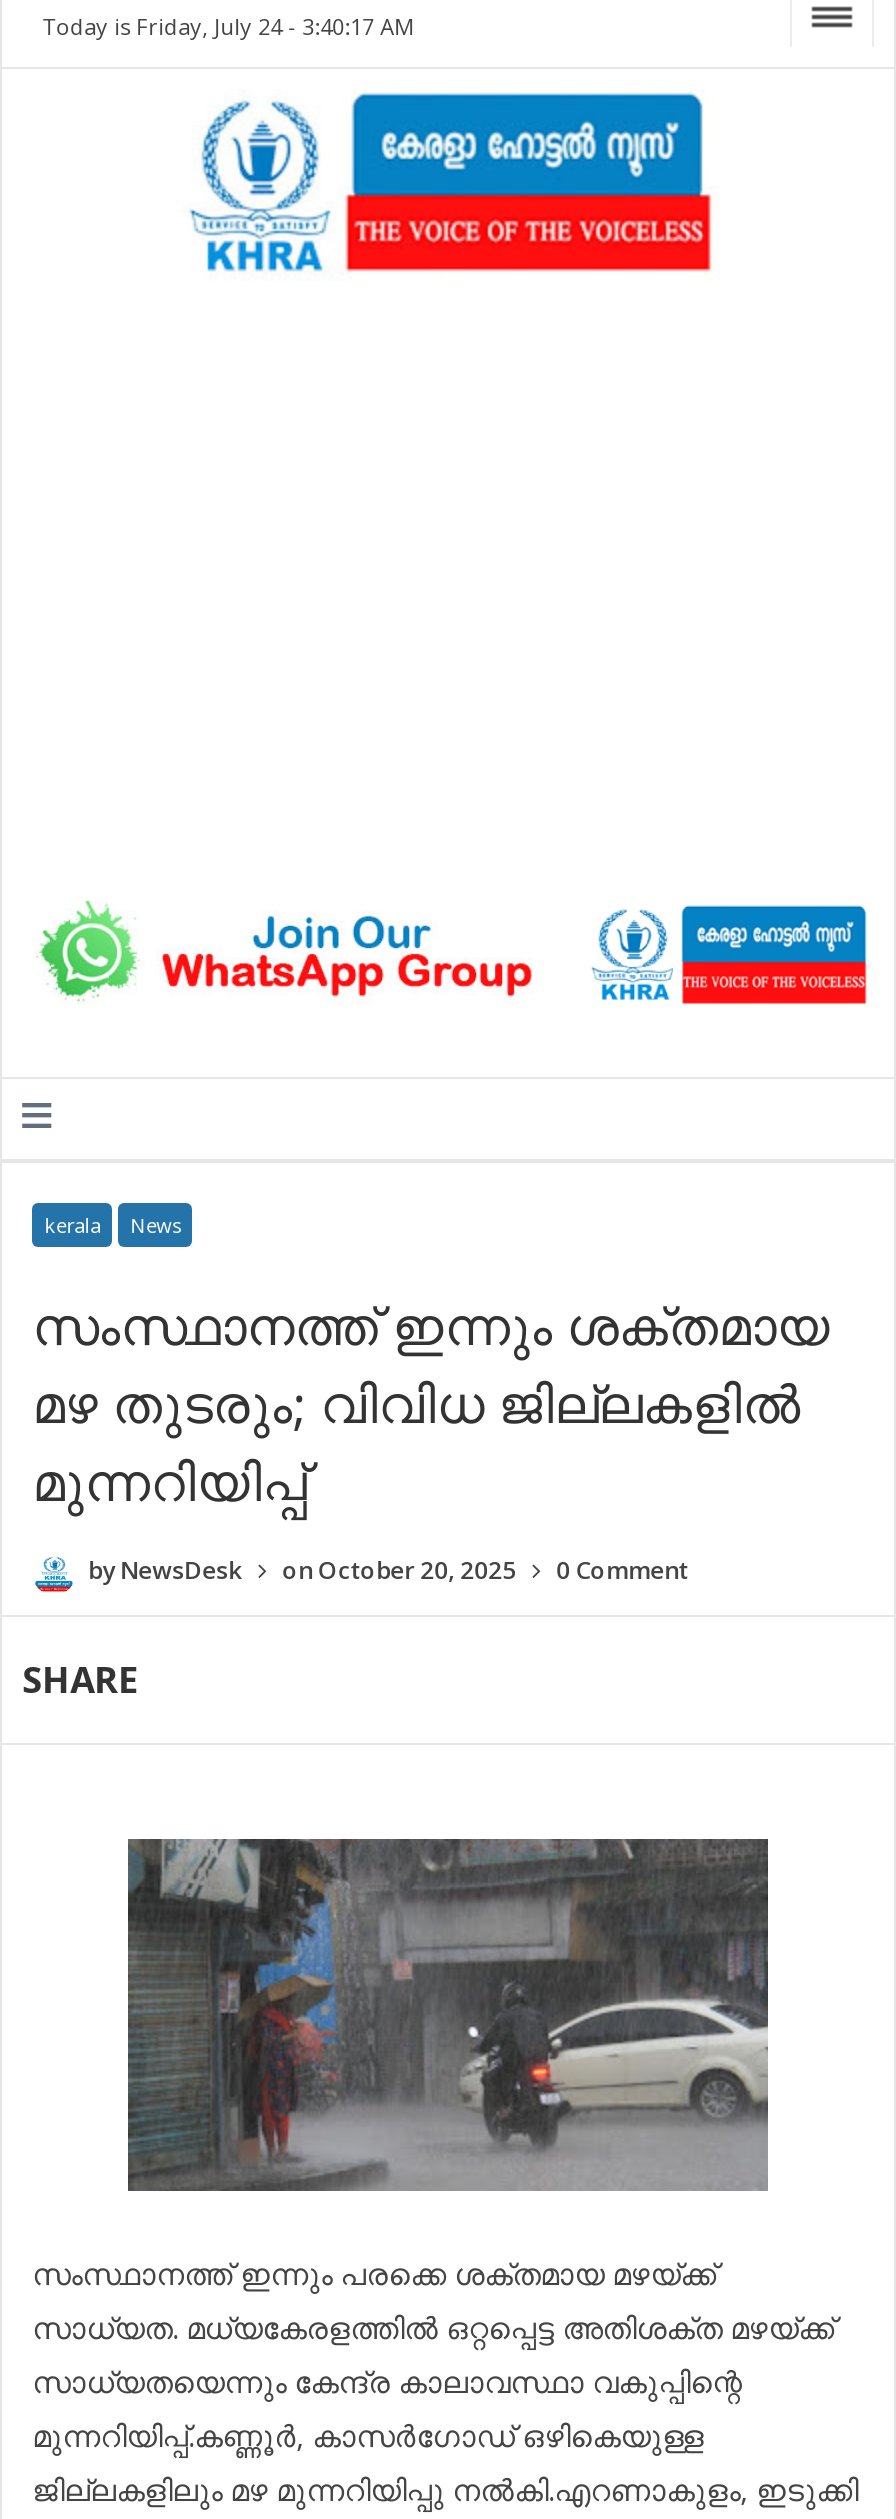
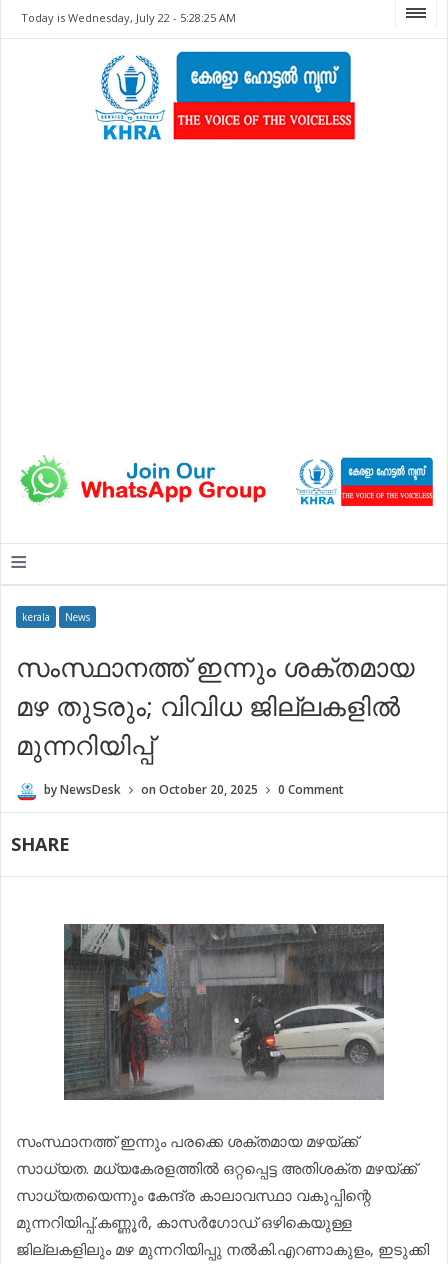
- Today is Friday, July 24 - 3:40:17 AM
+ Today is Wednesday, July 22 - 5:28:25 AM
